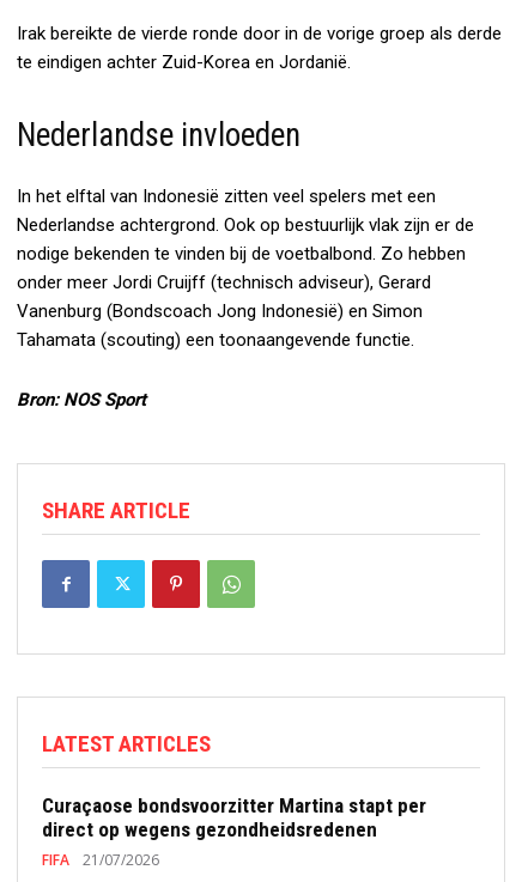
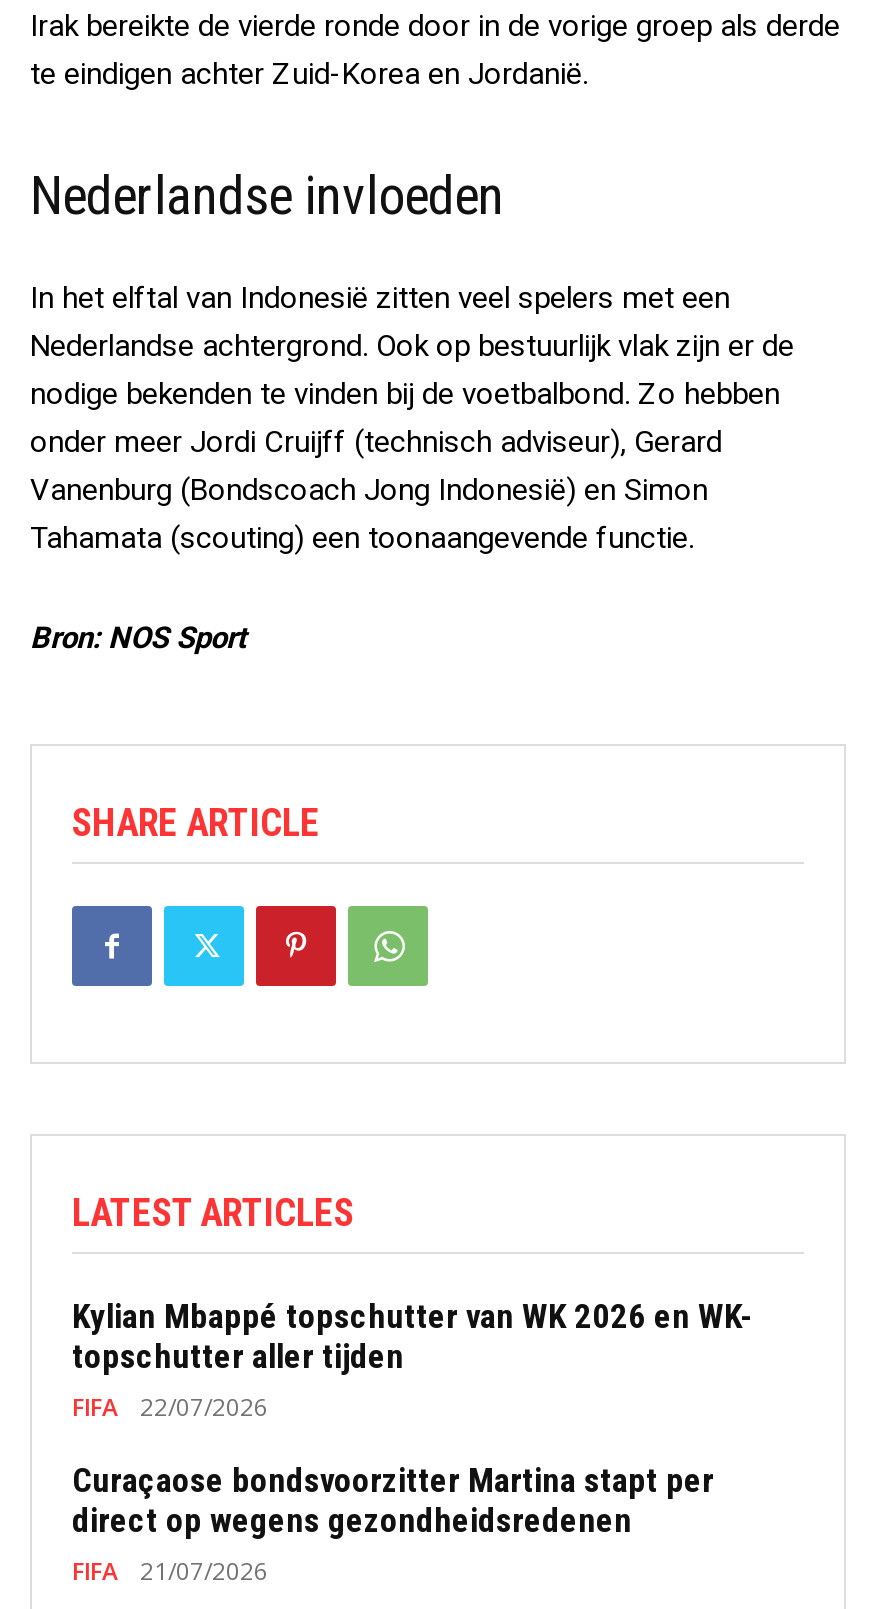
+ Kylian Mbappé topschutter van WK 2026 en WK-
+ topschutter aller tijden
+ FIFA
+ 22/07/2026
